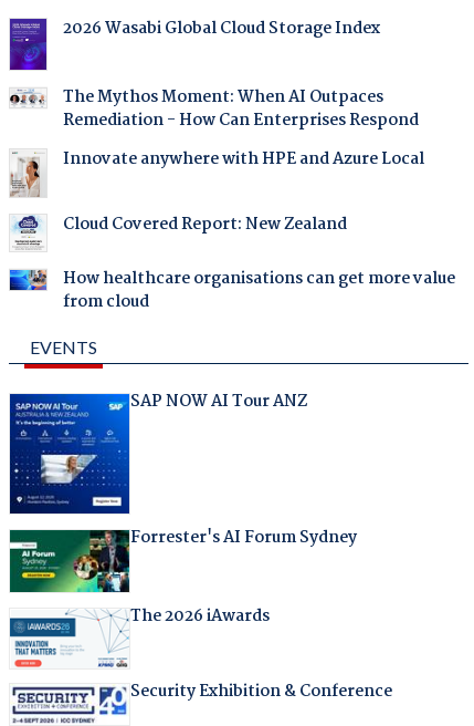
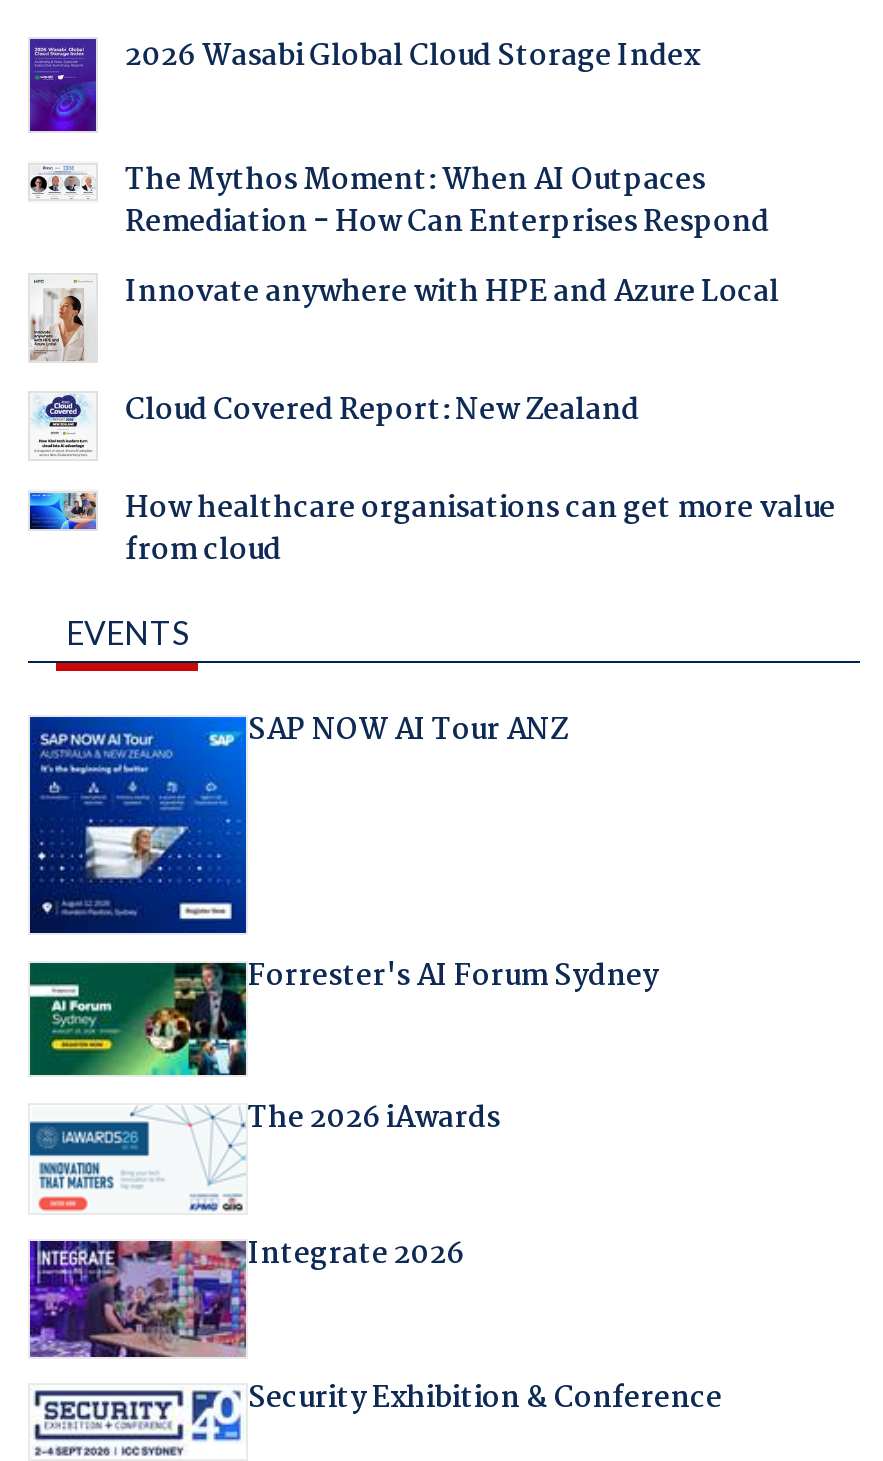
+ [image]
+ Integrate 2026
